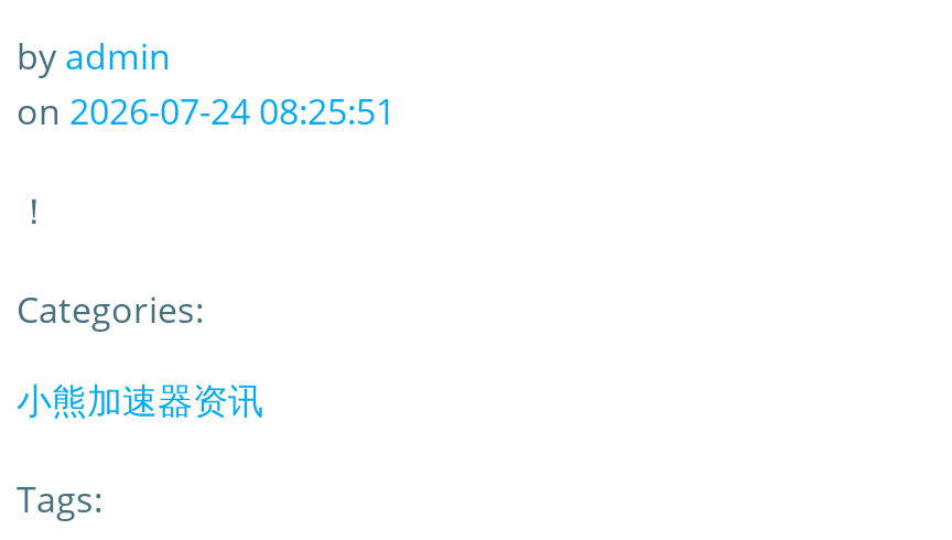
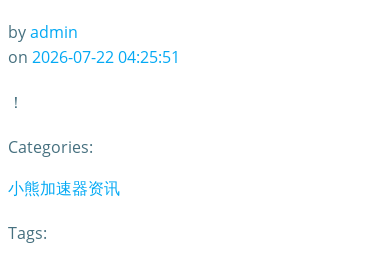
- on 2026-07-24 08:25:51
+ on 2026-07-22 04:25:51
